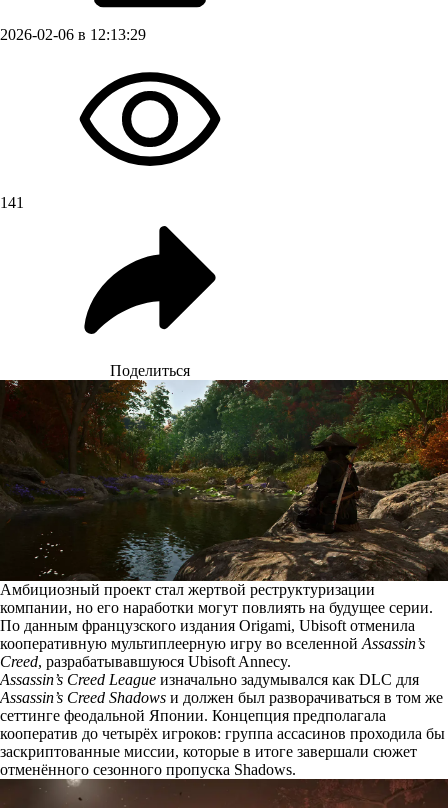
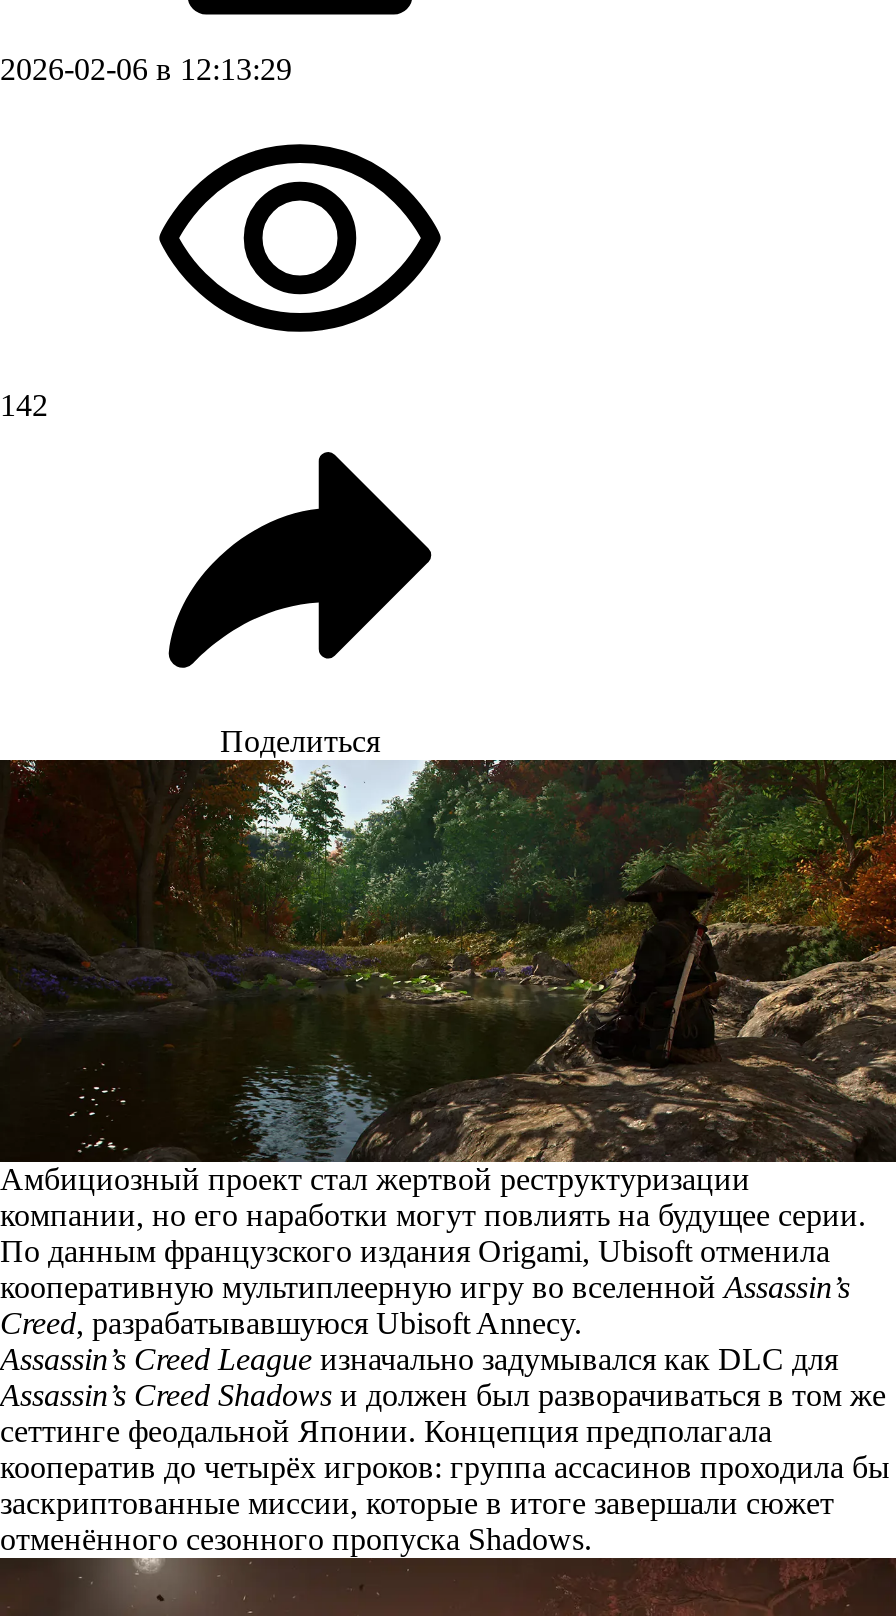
- 141
+ 142
